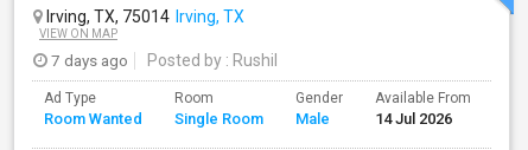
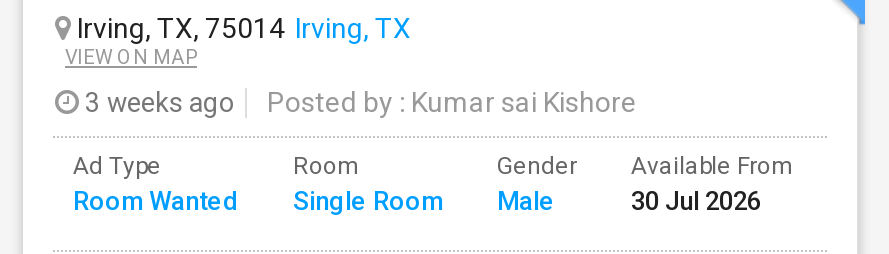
- 7 days ago
- Posted by: Rushil
+ 3 weeks ago
+ Posted by: Kumar sai Kishore

- 14 Jul 2026
+ 30 Jul 2026
